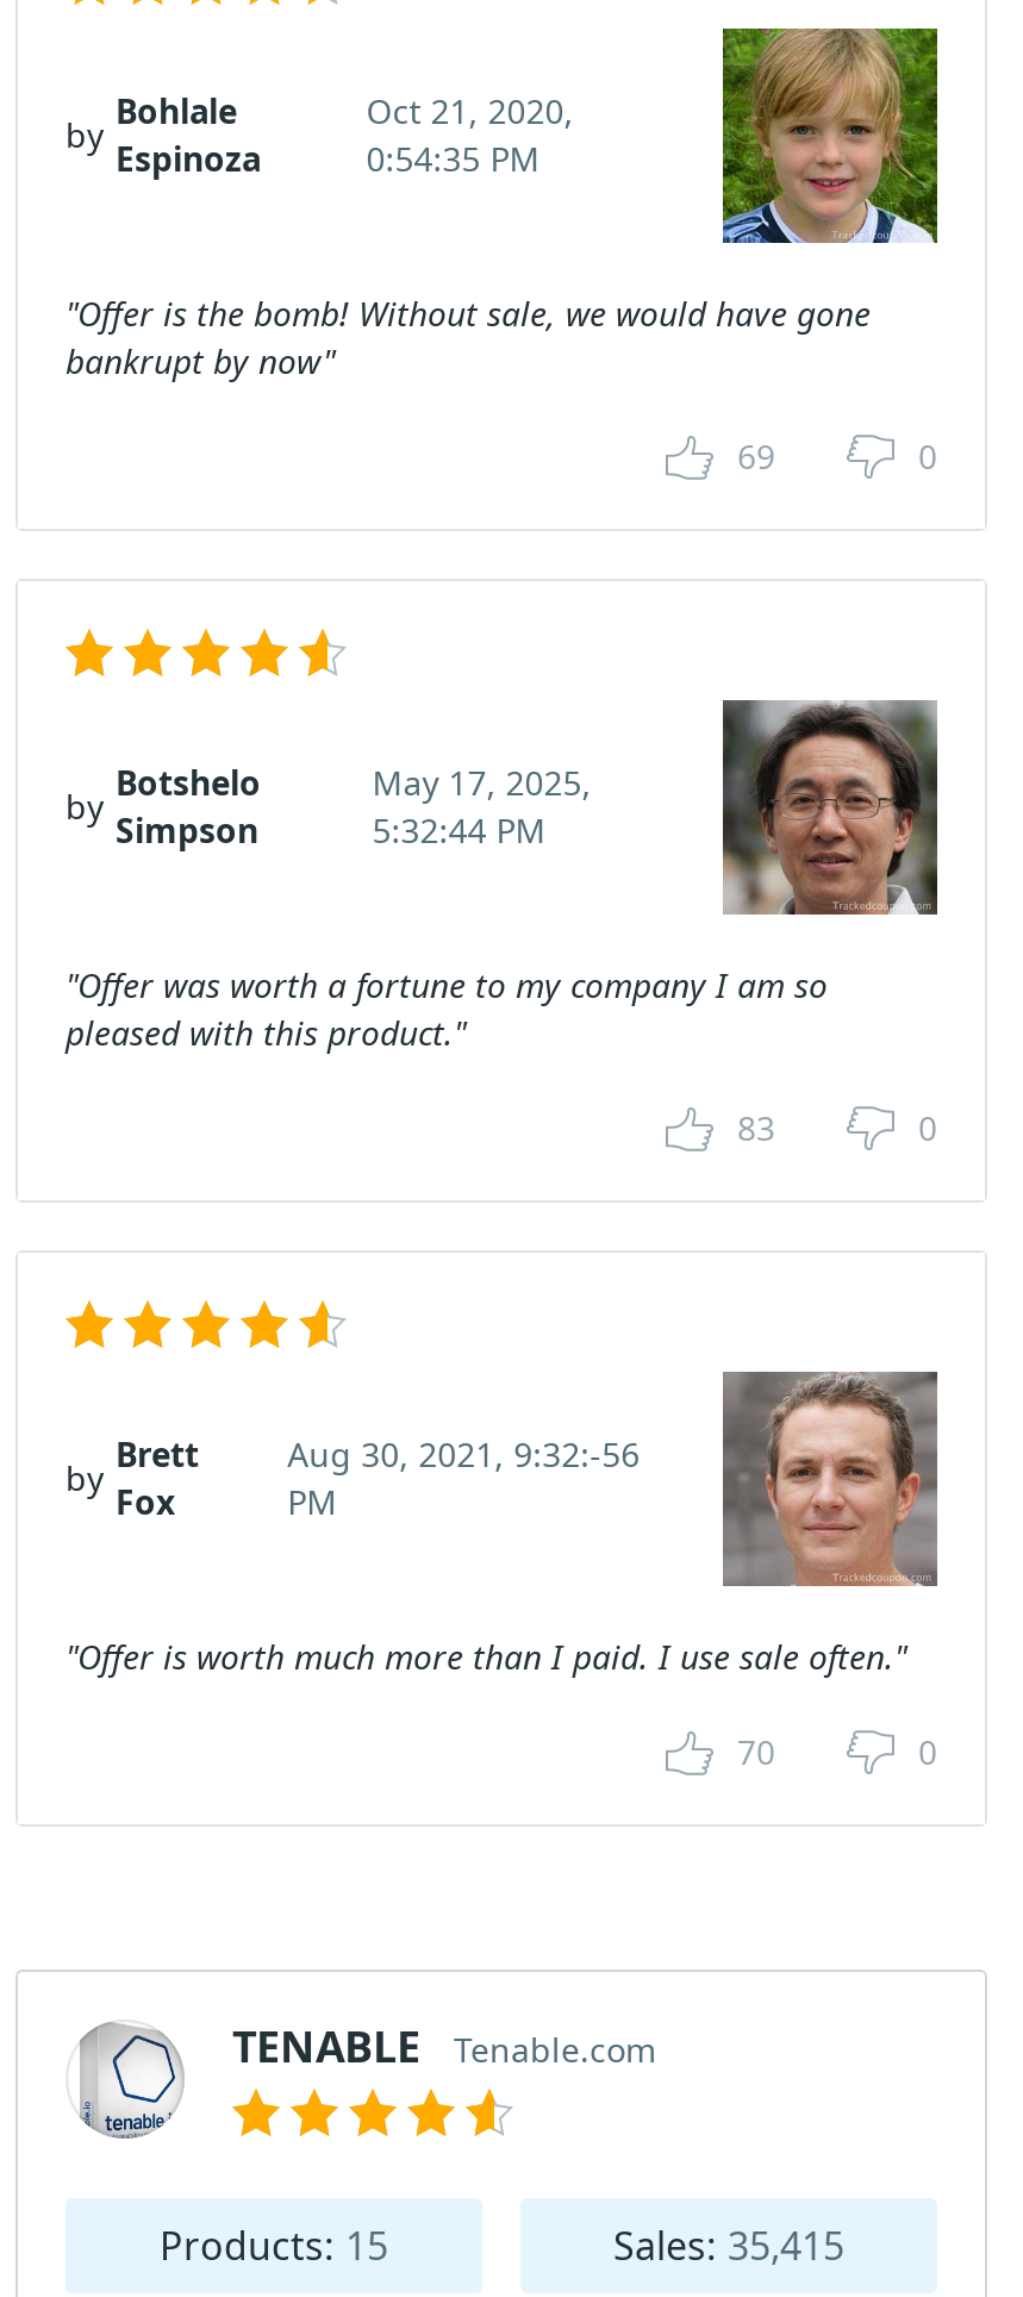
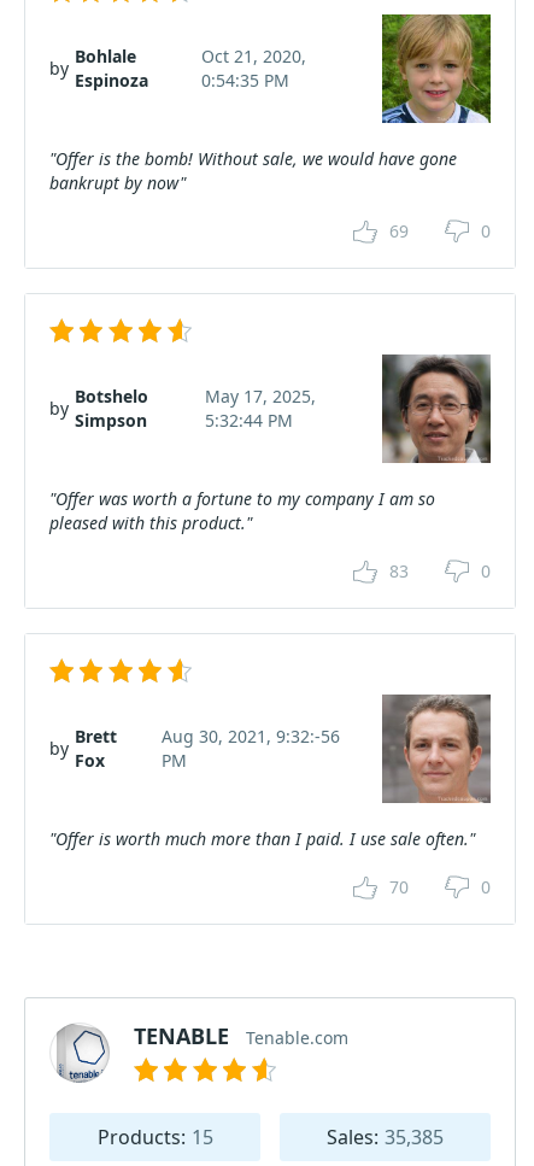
- Sales: 35,415
+ Sales: 35,385
